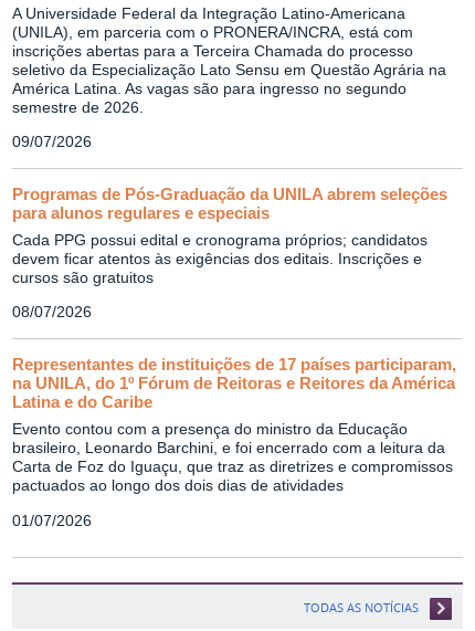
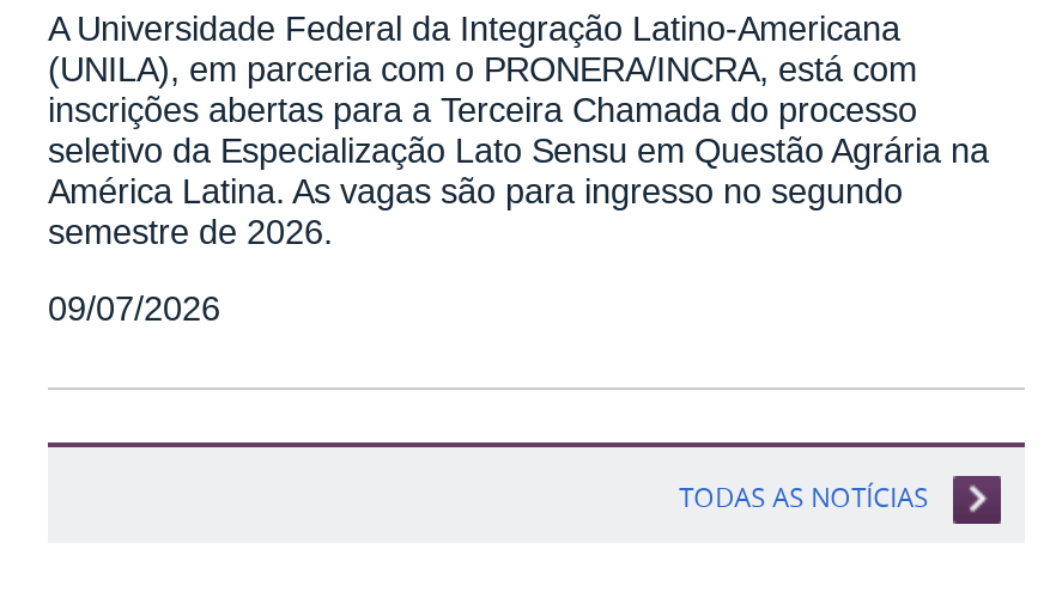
- Programas de Pós-Graduação da UNILA abrem seleções
- para alunos regulares e especiais
- Cada PPG possui edital e cronograma próprios; candidatos
- devem ficar atentos às exigências dos editais. Inscrições e
- cursos são gratuitos
- 08/07/2026
- Representantes de instituições de 17 países participaram,
- na UNILA, do 1º Fórum de Reitoras e Reitores da América
- Latina e do Caribe
- Evento contou com a presença do ministro da Educação
- brasileiro, Leonardo Barchini, e foi encerrado com a leitura da
- Carta de Foz do Iguaçu, que traz as diretrizes e compromissos
- pactuados ao longo dos dois dias de atividades
- 01/07/2026
